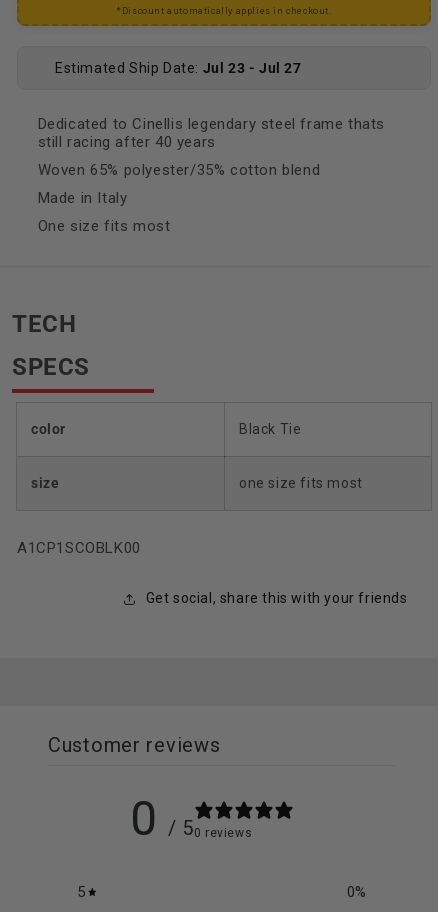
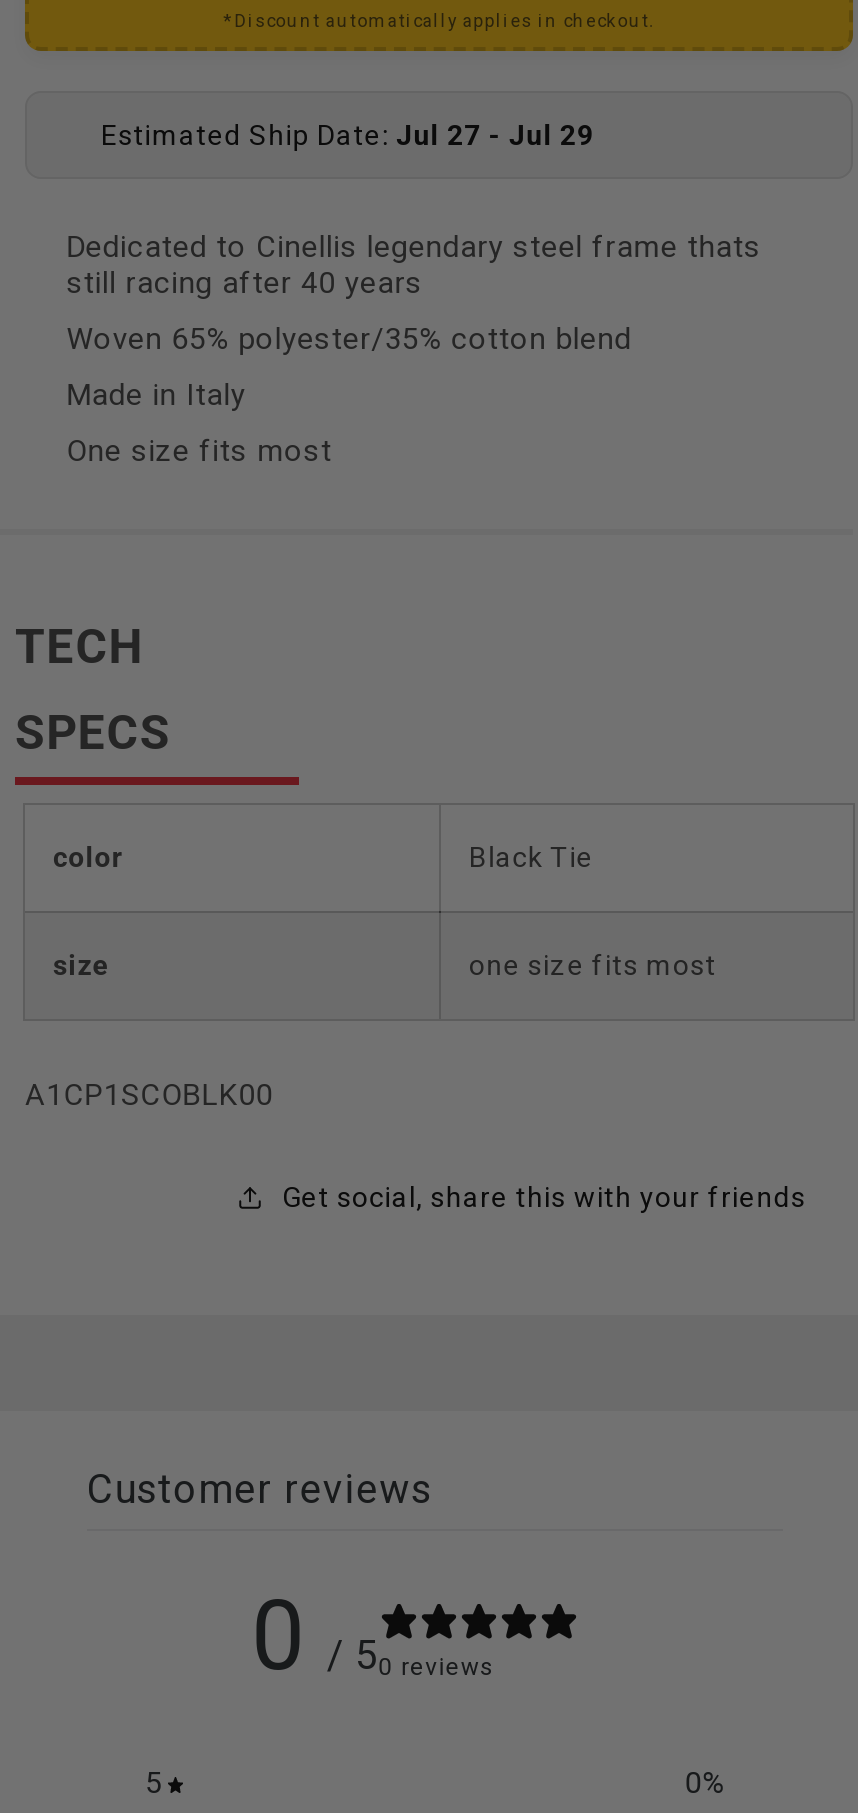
- Estimated Ship Date: Jul 23 - Jul 27
+ Estimated Ship Date: Jul 27 - Jul 29
